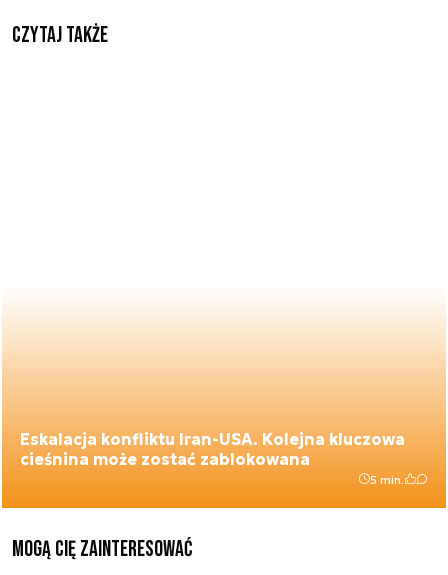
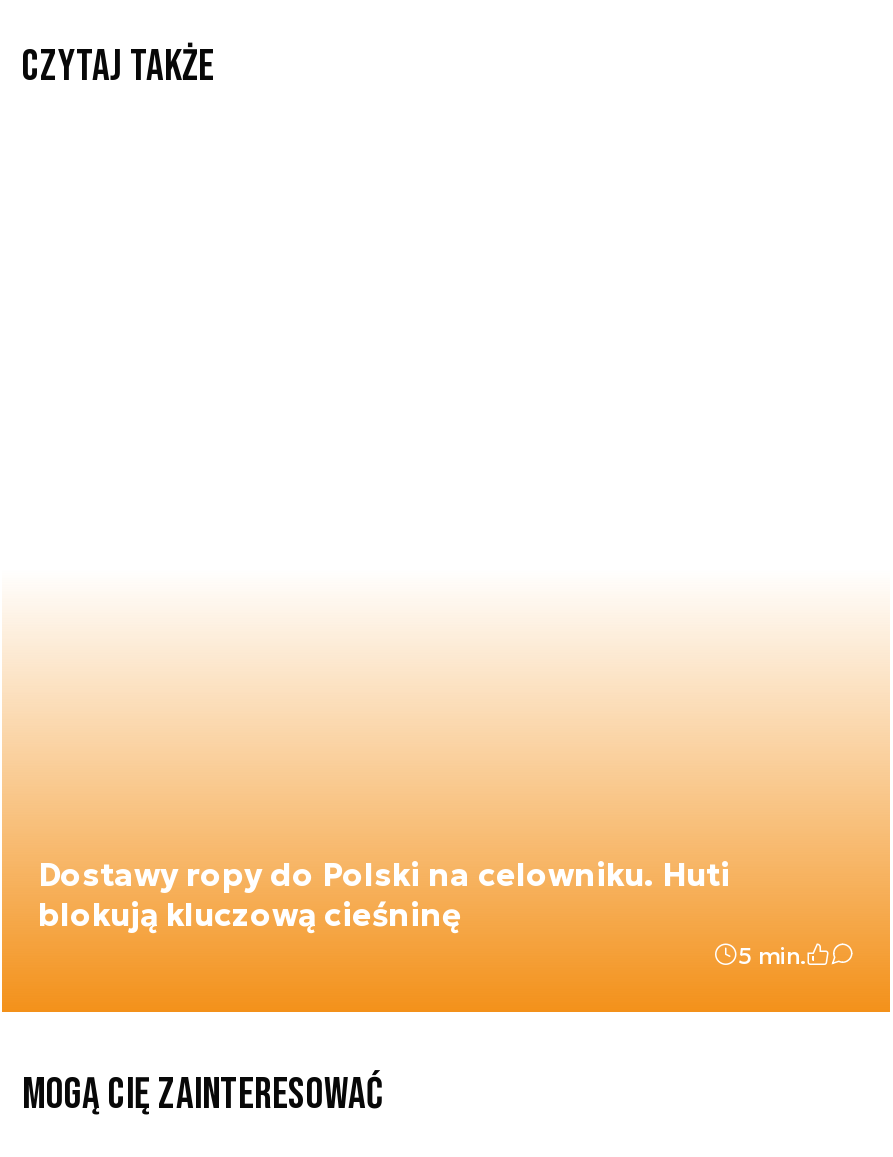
- Eskalacja konfliktu Iran-USA. Kolejna kluczowa
- cieśnina może zostać zablokowana
+ Dostawy ropy do Polski na celowniku. Huti
+ blokują kluczową cieśninę
